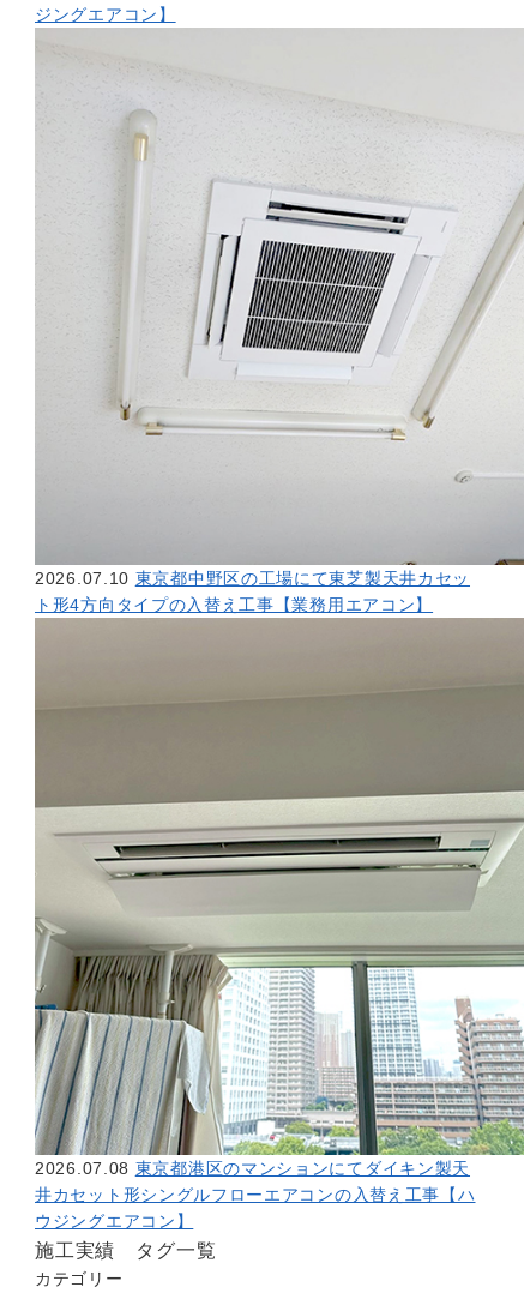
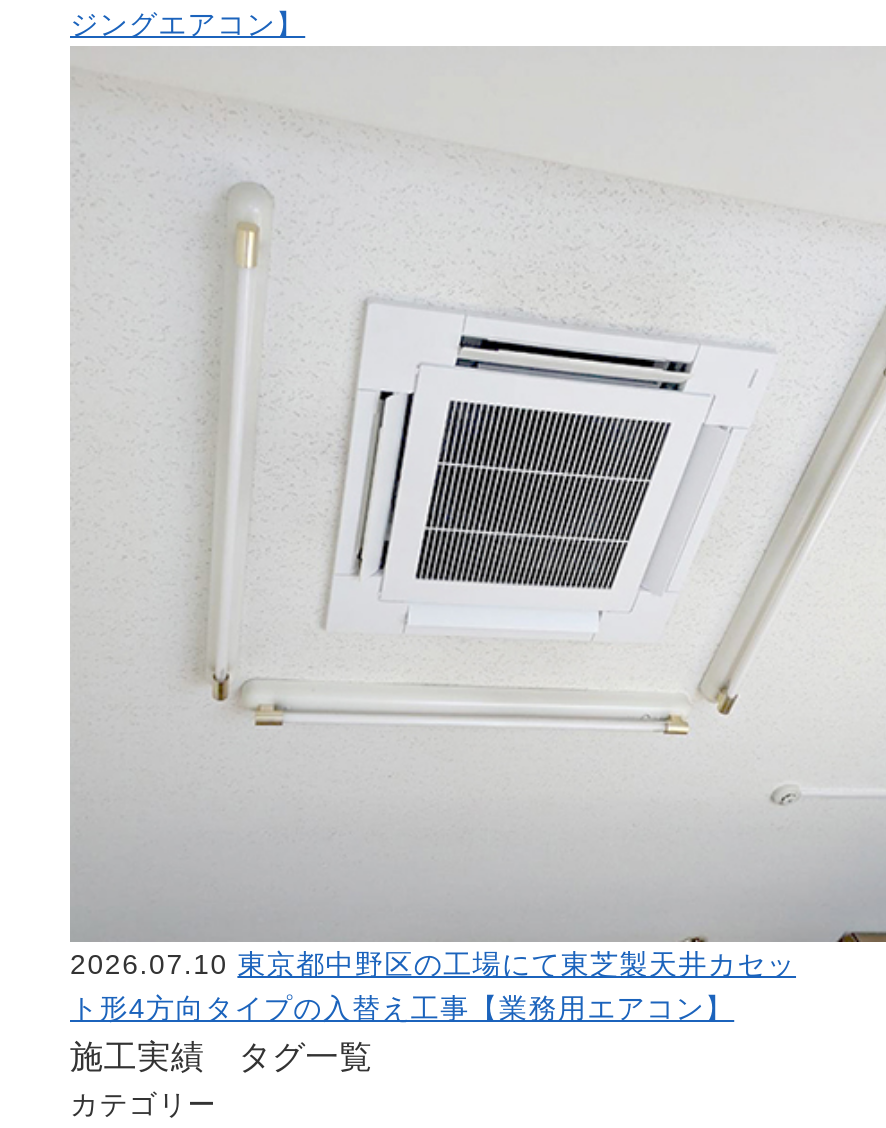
- [image]
- 2026.07.08 東京都港区のマンションにてダイキン製天
- 井カセット形シングルフローエアコンの入替え工事【ハ
- ウジングエアコン】
